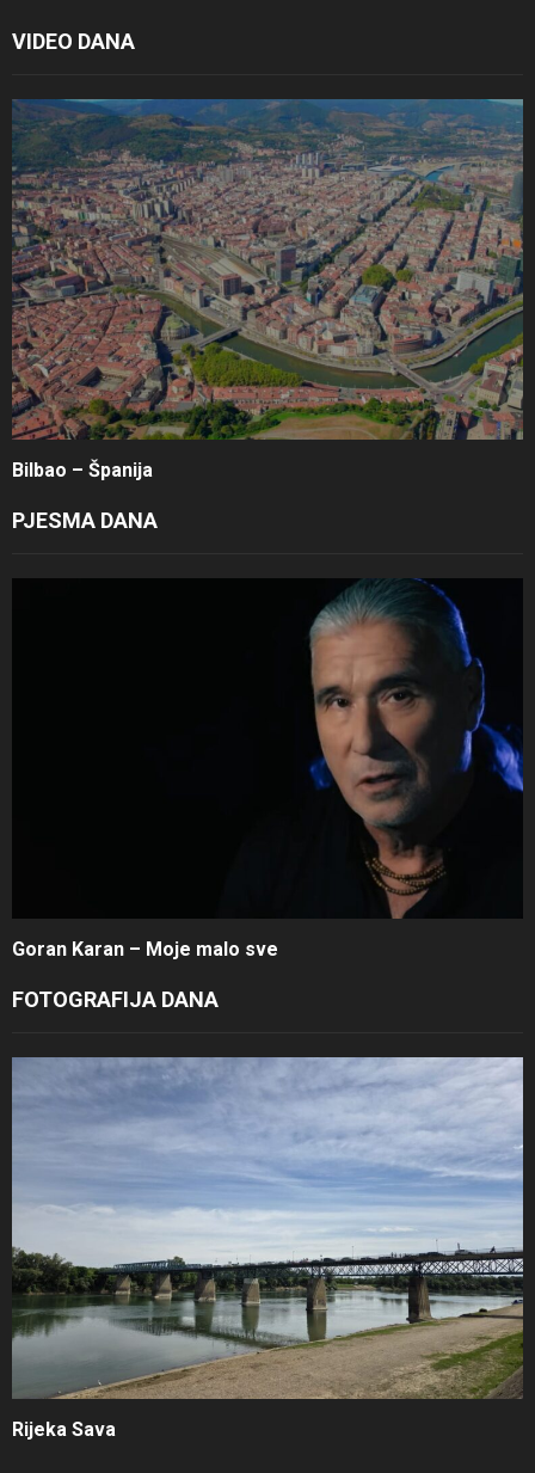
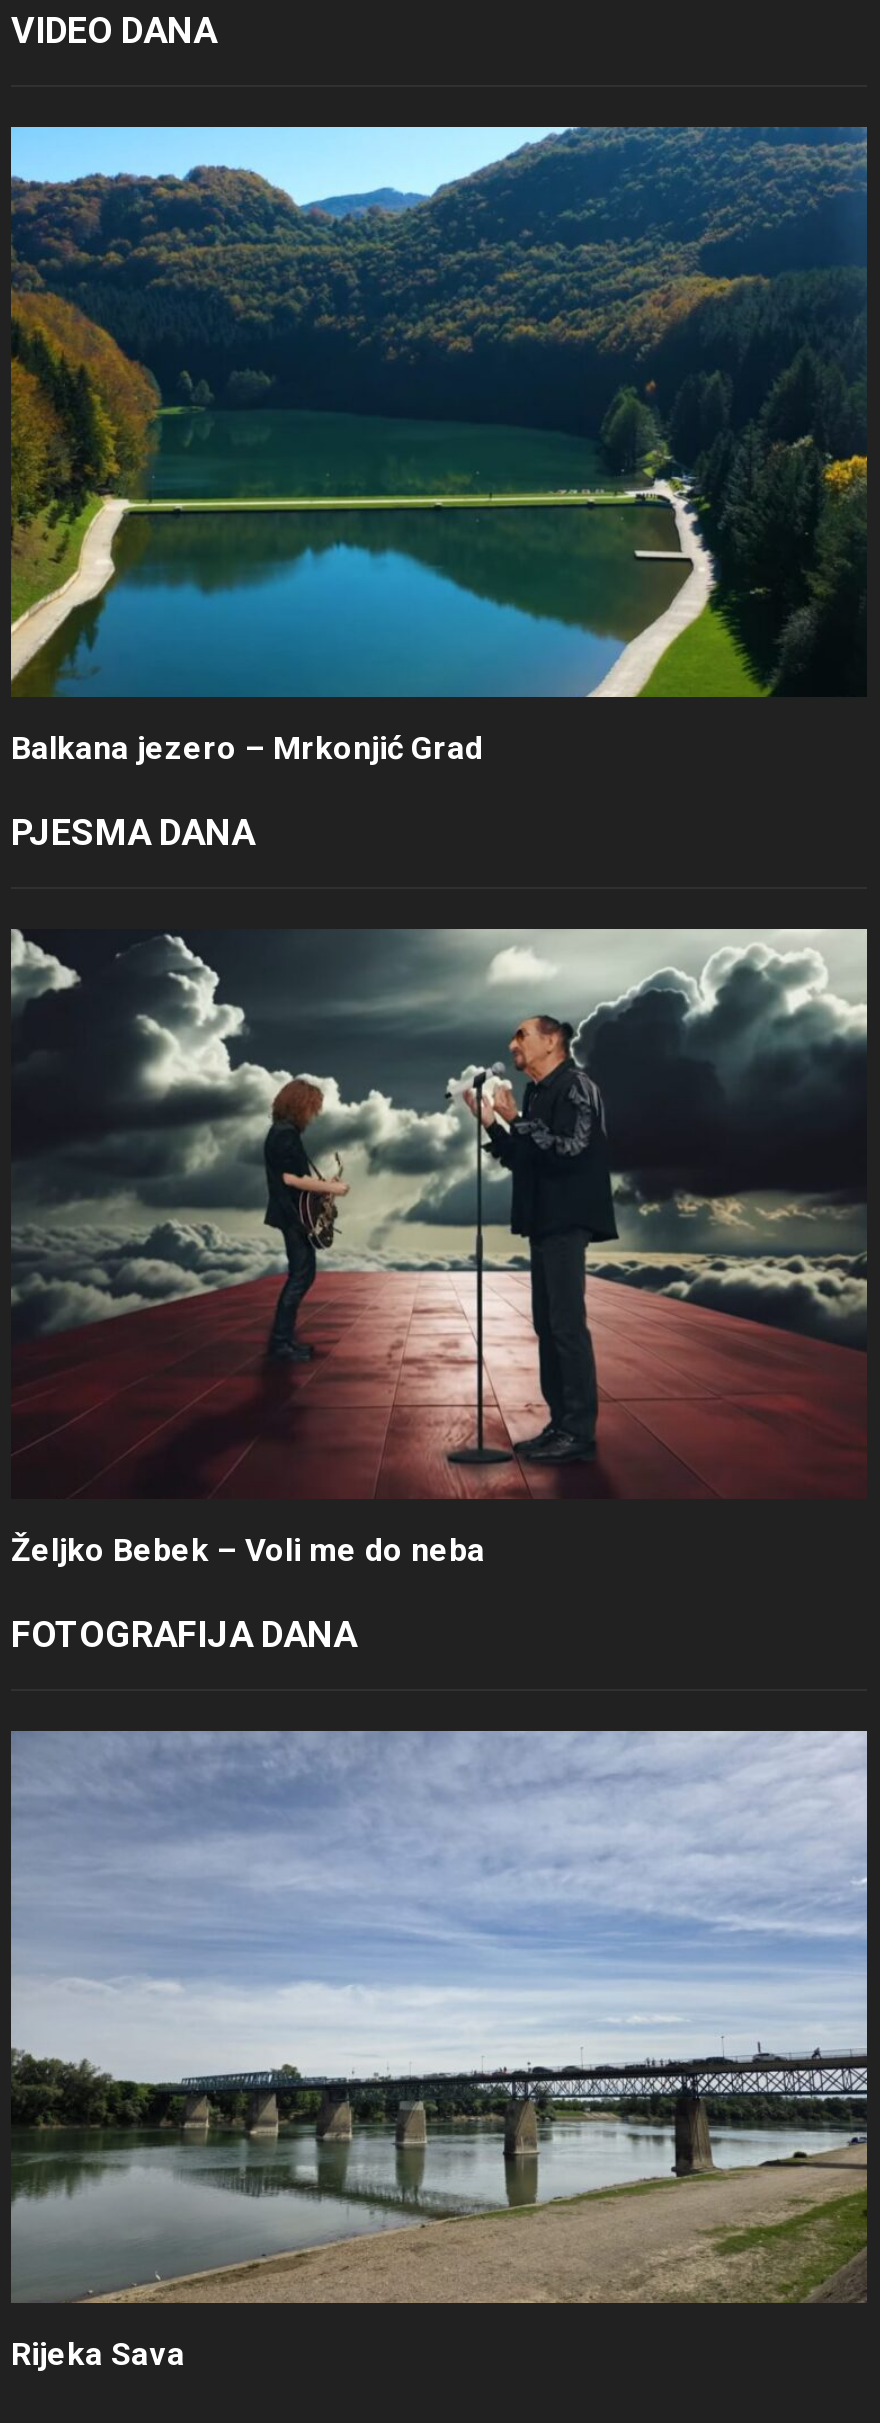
- [image]
- Bilbao – Španija
+ [image]
+ Balkana jezero – Mrkonjić Grad

- [image]
- Goran Karan – Moje malo sve
+ [image]
+ Željko Bebek – Voli me do neba
